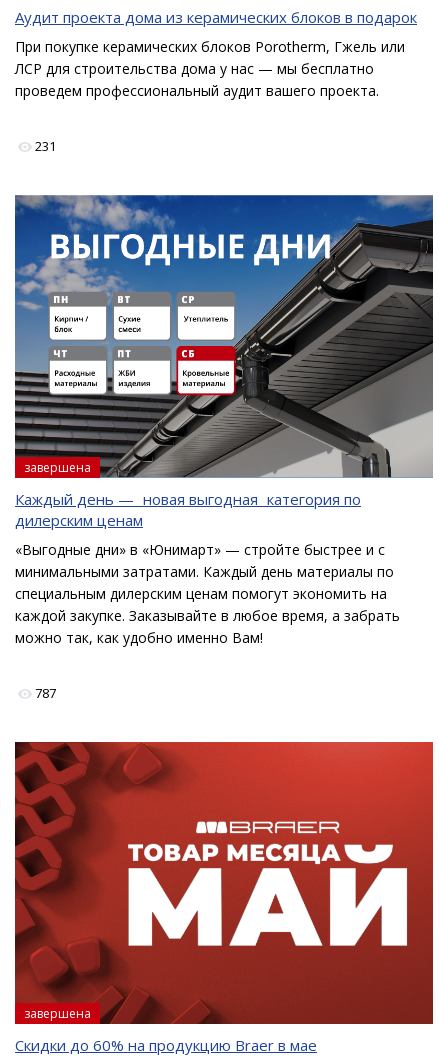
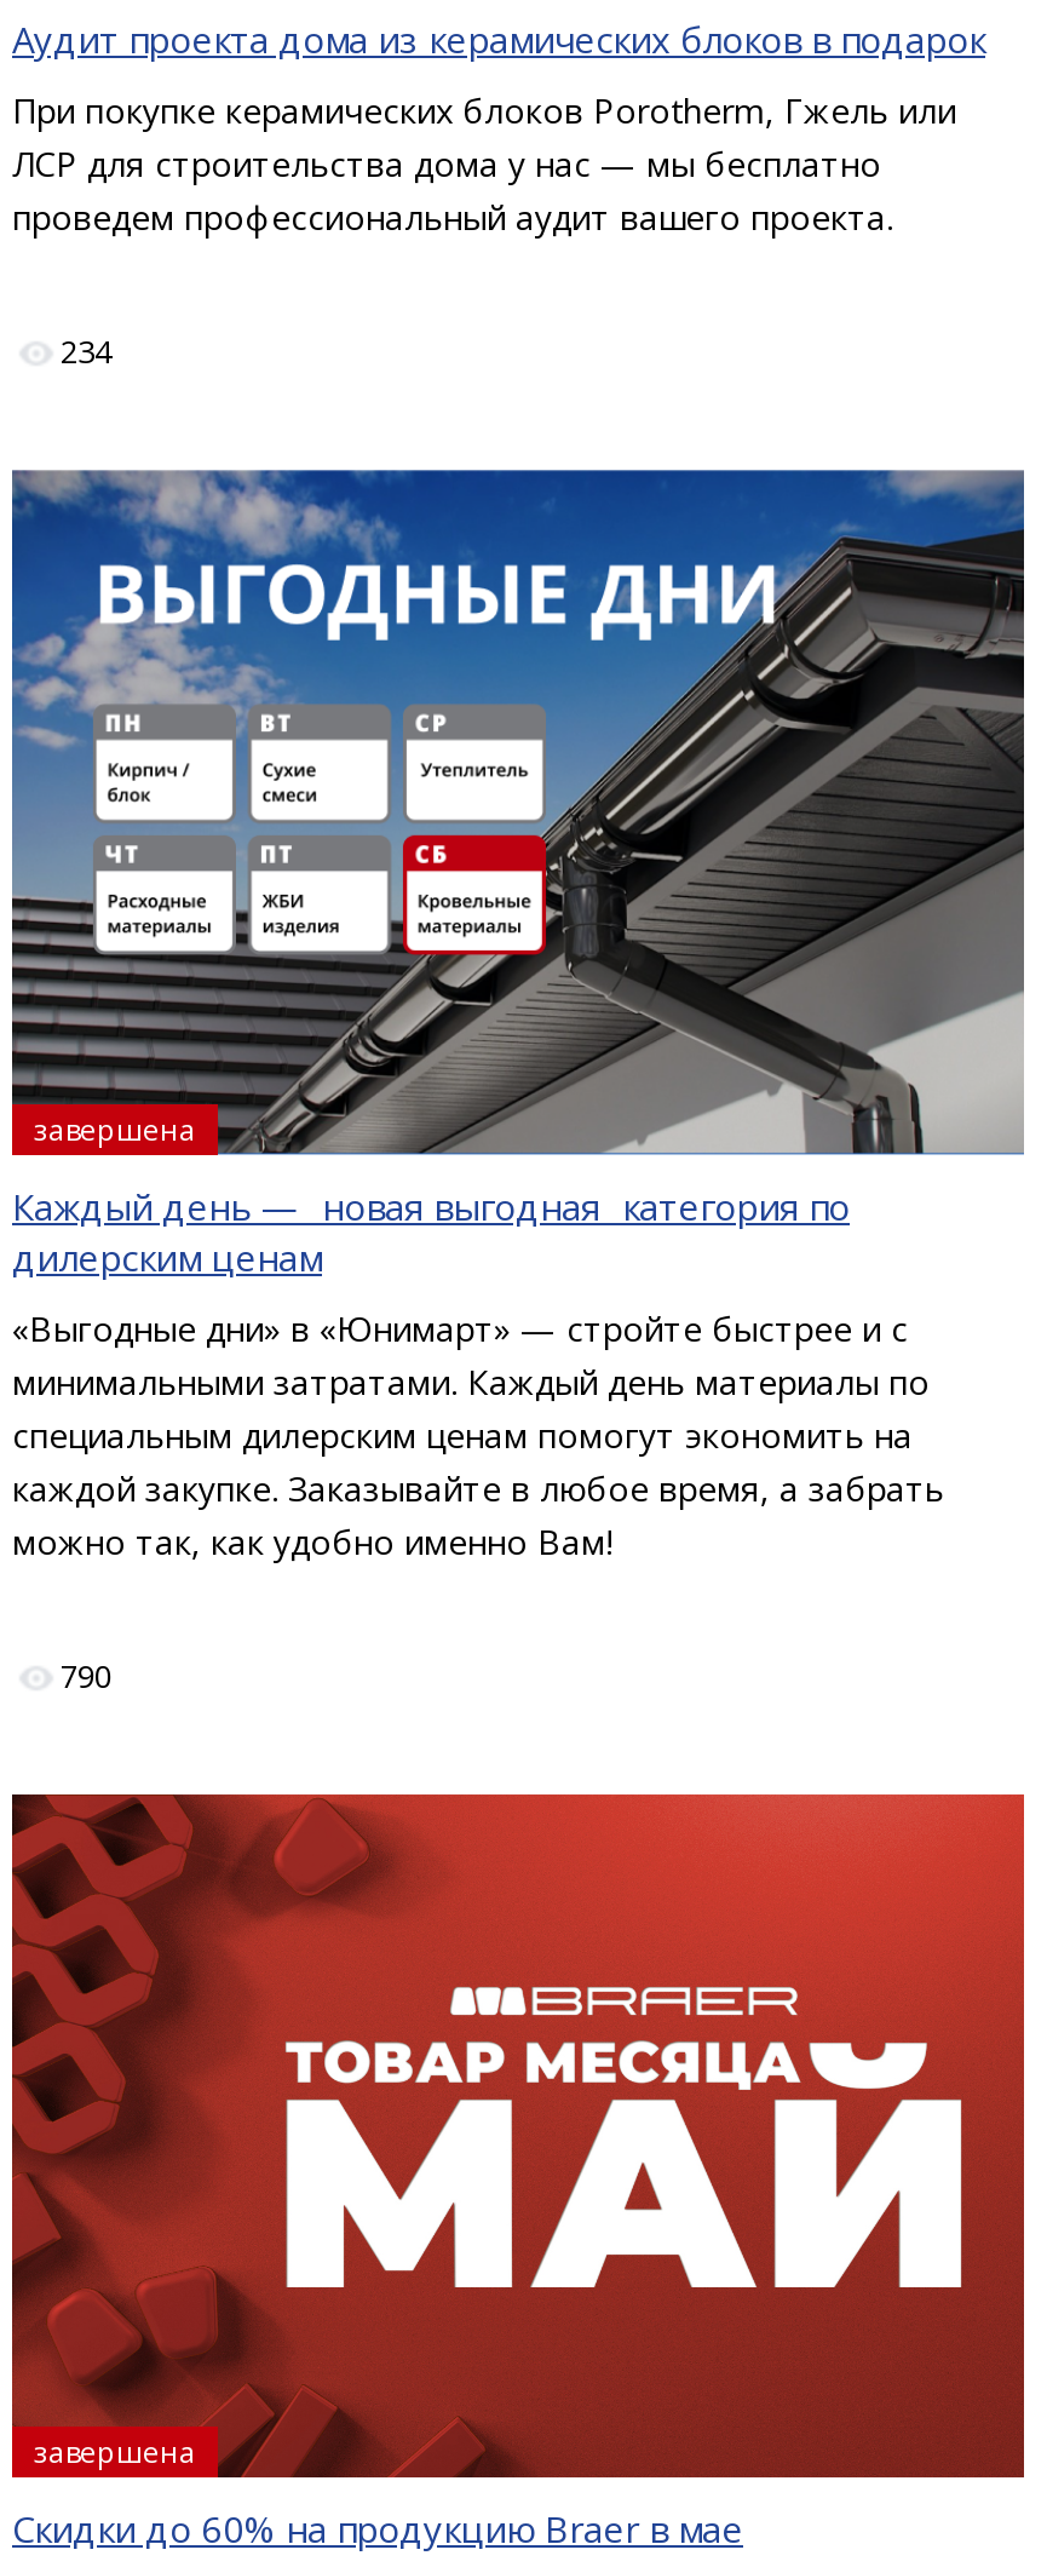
- 231
+ 234

- 787
+ 790
